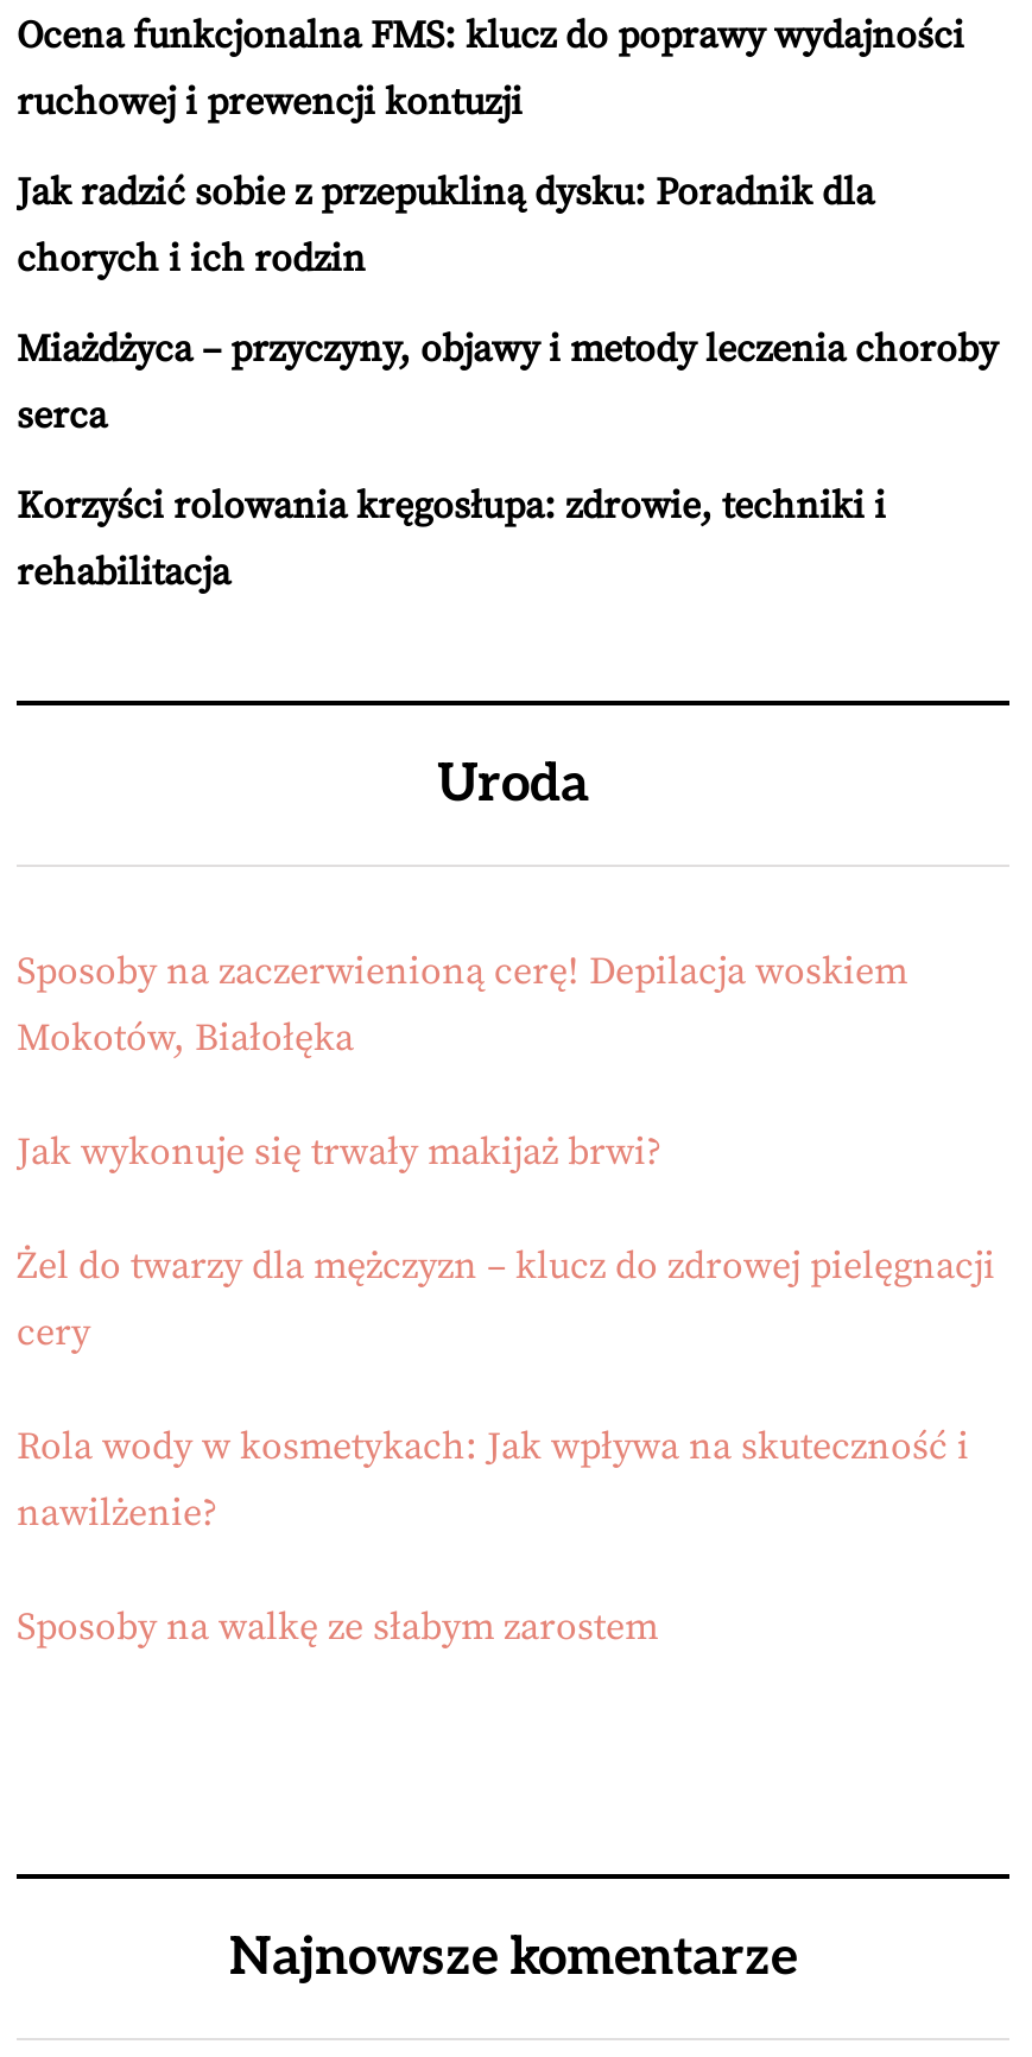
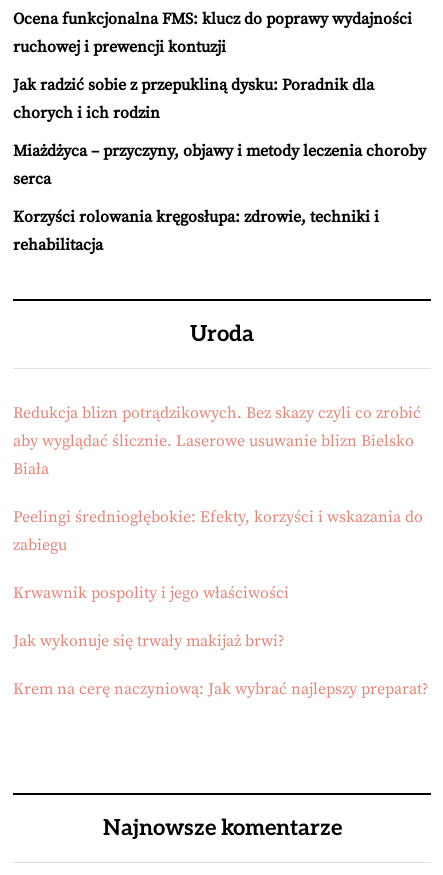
- Sposoby na zaczerwienioną cerę! Depilacja woskiem
- Mokotów, Białołęka
+ Redukcja blizn potrądzikowych. Bez skazy czyli co zrobić
+ aby wyglądać ślicznie. Laserowe usuwanie blizn Bielsko
+ Biała
+ Peelingi średniogłębokie: Efekty, korzyści i wskazania do
+ zabiegu
+ Krwawnik pospolity i jego właściwości

moved down: Jak wykonuje się trwały makijaż brwi?

- Żel do twarzy dla mężczyzn – klucz do zdrowej pielęgnacji
- cery
- Rola wody w kosmetykach: Jak wpływa na skuteczność i
- nawilżenie?
- Sposoby na walkę ze słabym zarostem
+ Krem na cerę naczyniową: Jak wybrać najlepszy preparat?
